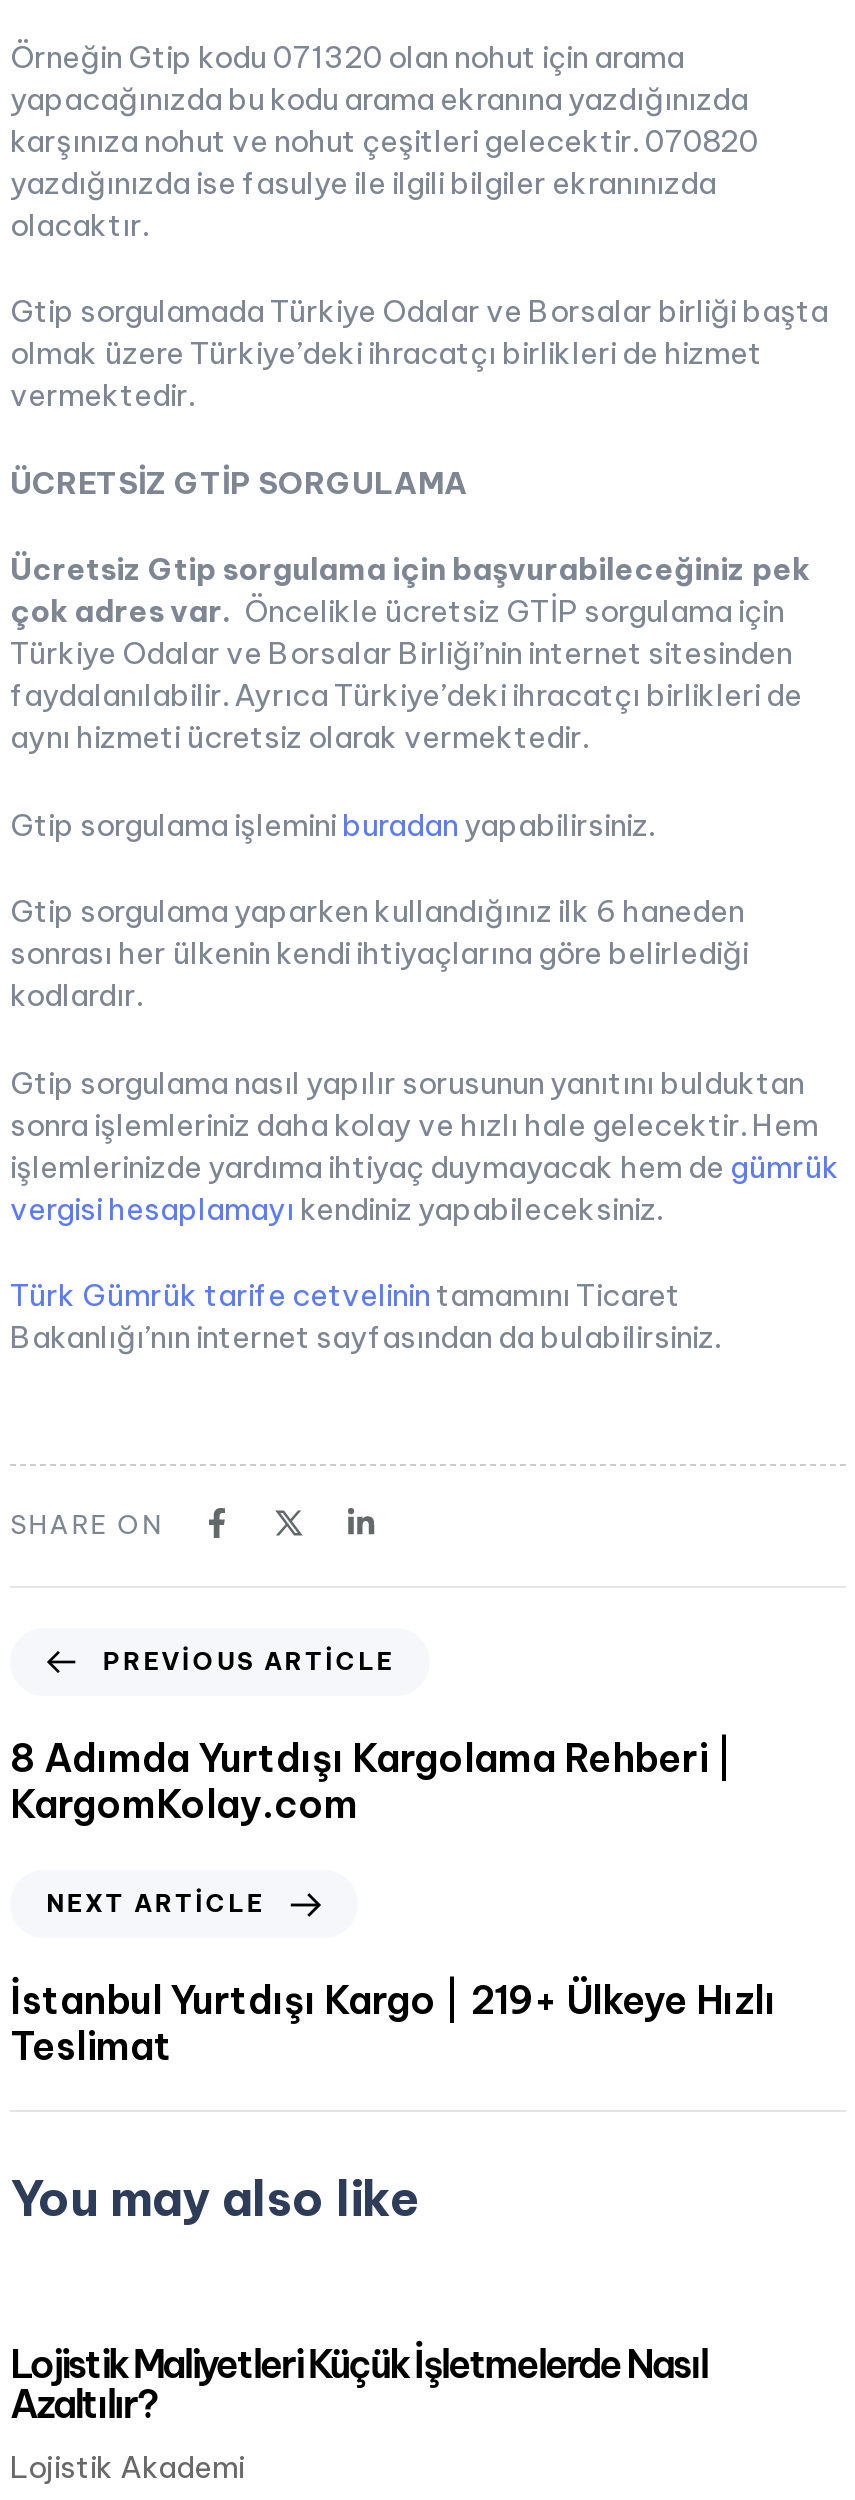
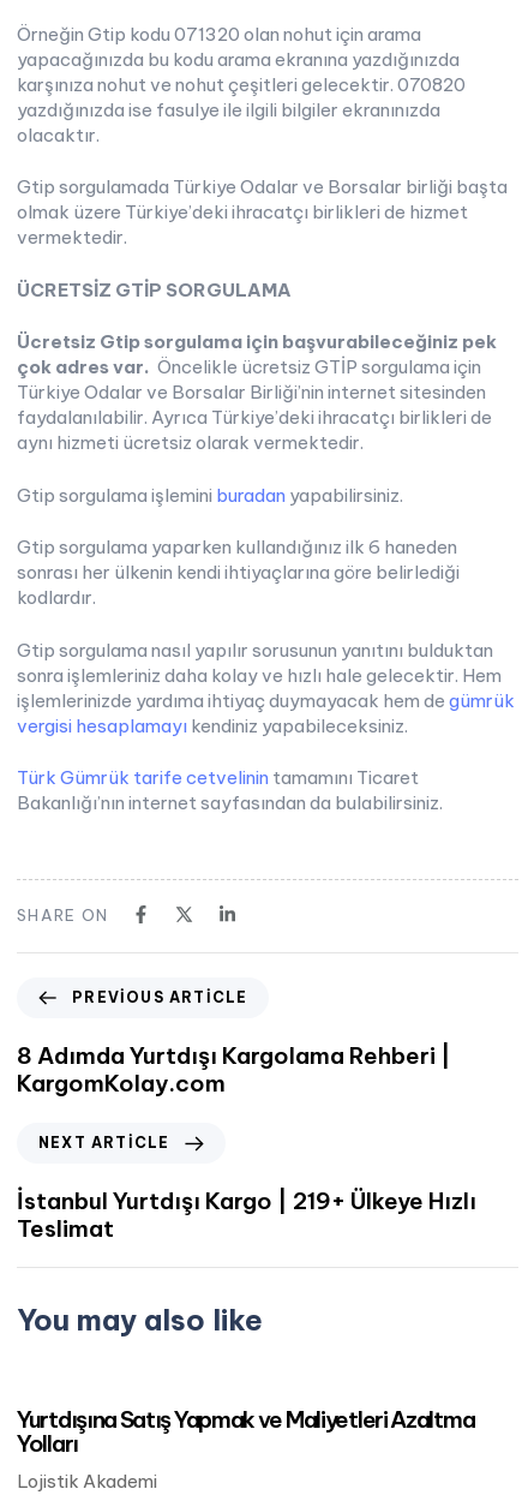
- Lojistik Maliyetleri Küçük İşletmelerde Nasıl
- Azaltılır?
+ Yurtdışına Satış Yapmak ve Maliyetleri Azaltma
+ Yolları
